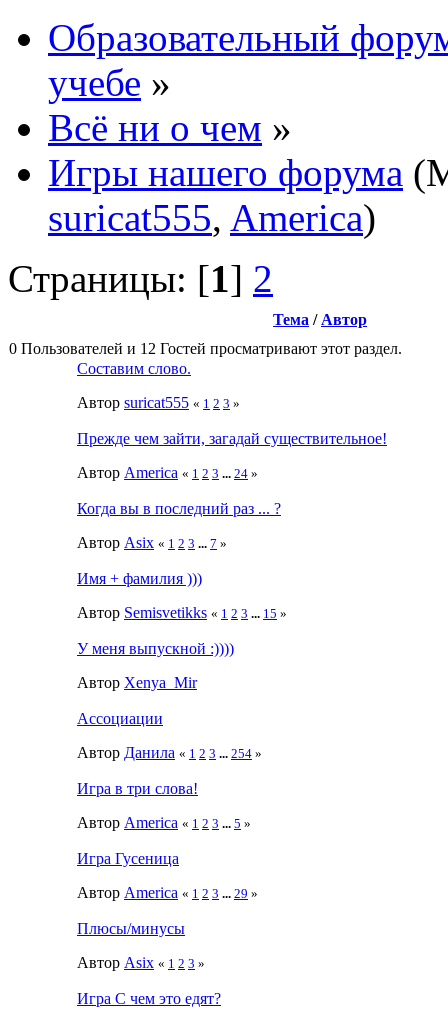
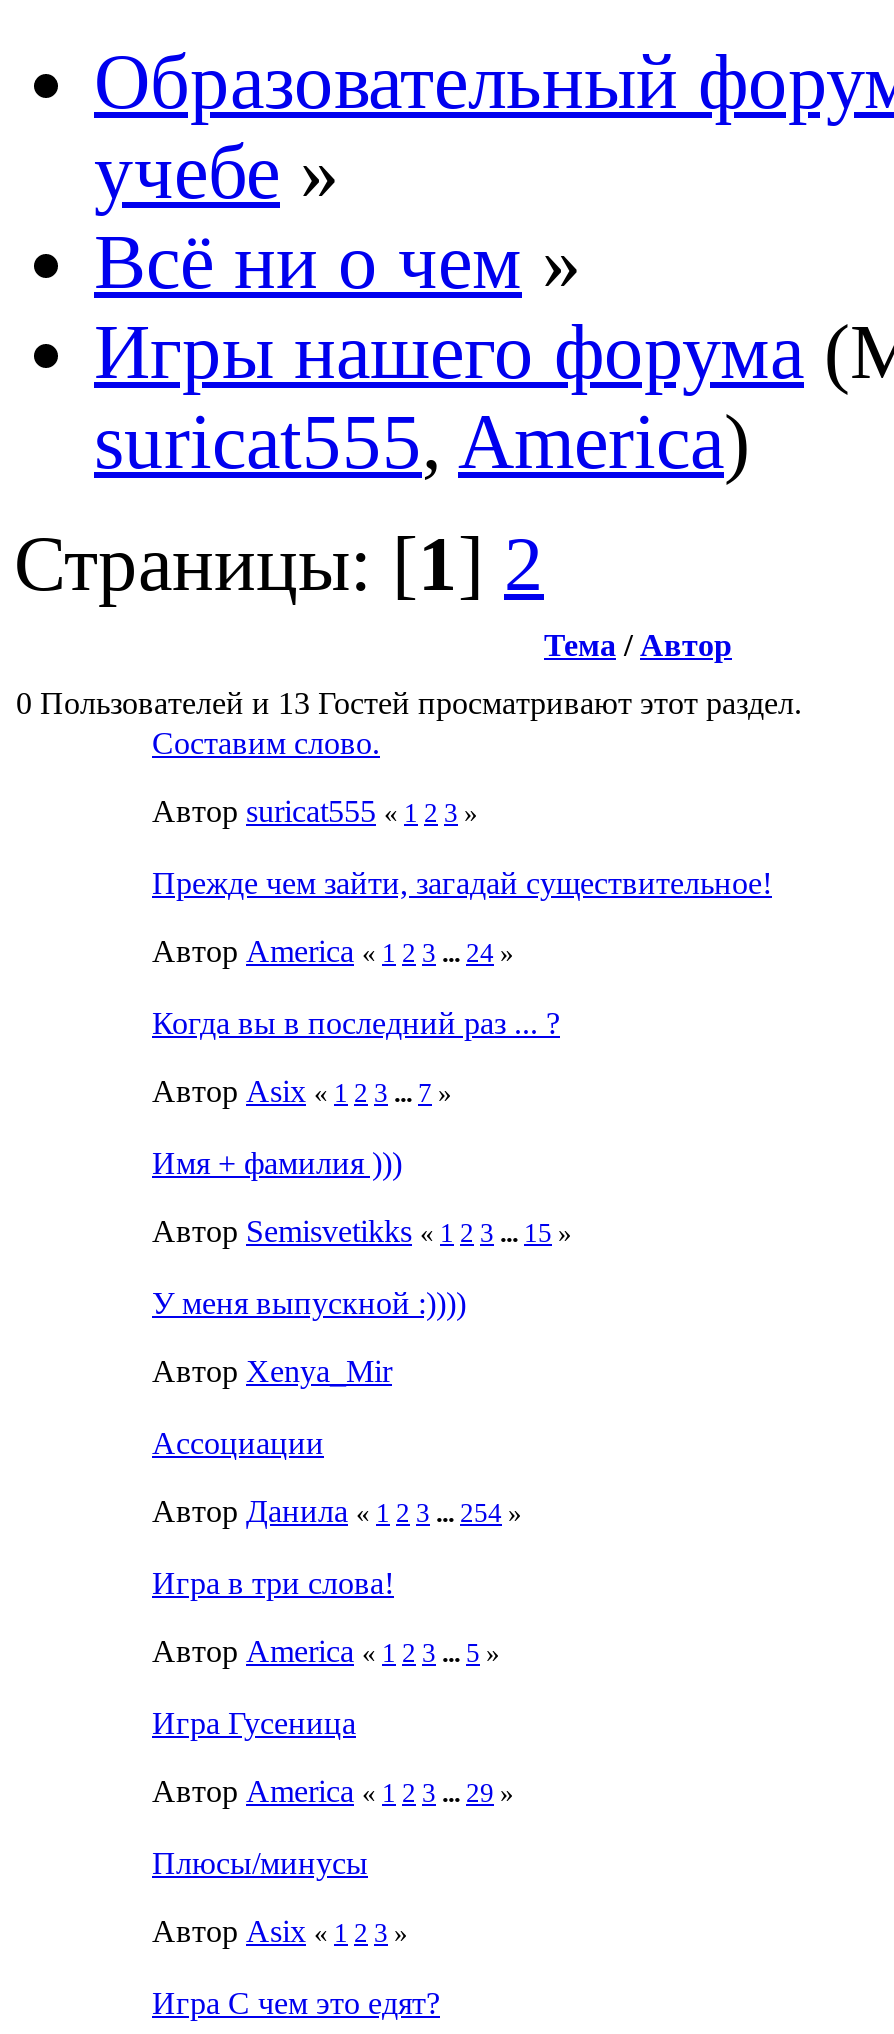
- 0 Пользователей и 12 Гостей просматривают этот раздел.
+ 0 Пользователей и 13 Гостей просматривают этот раздел.
